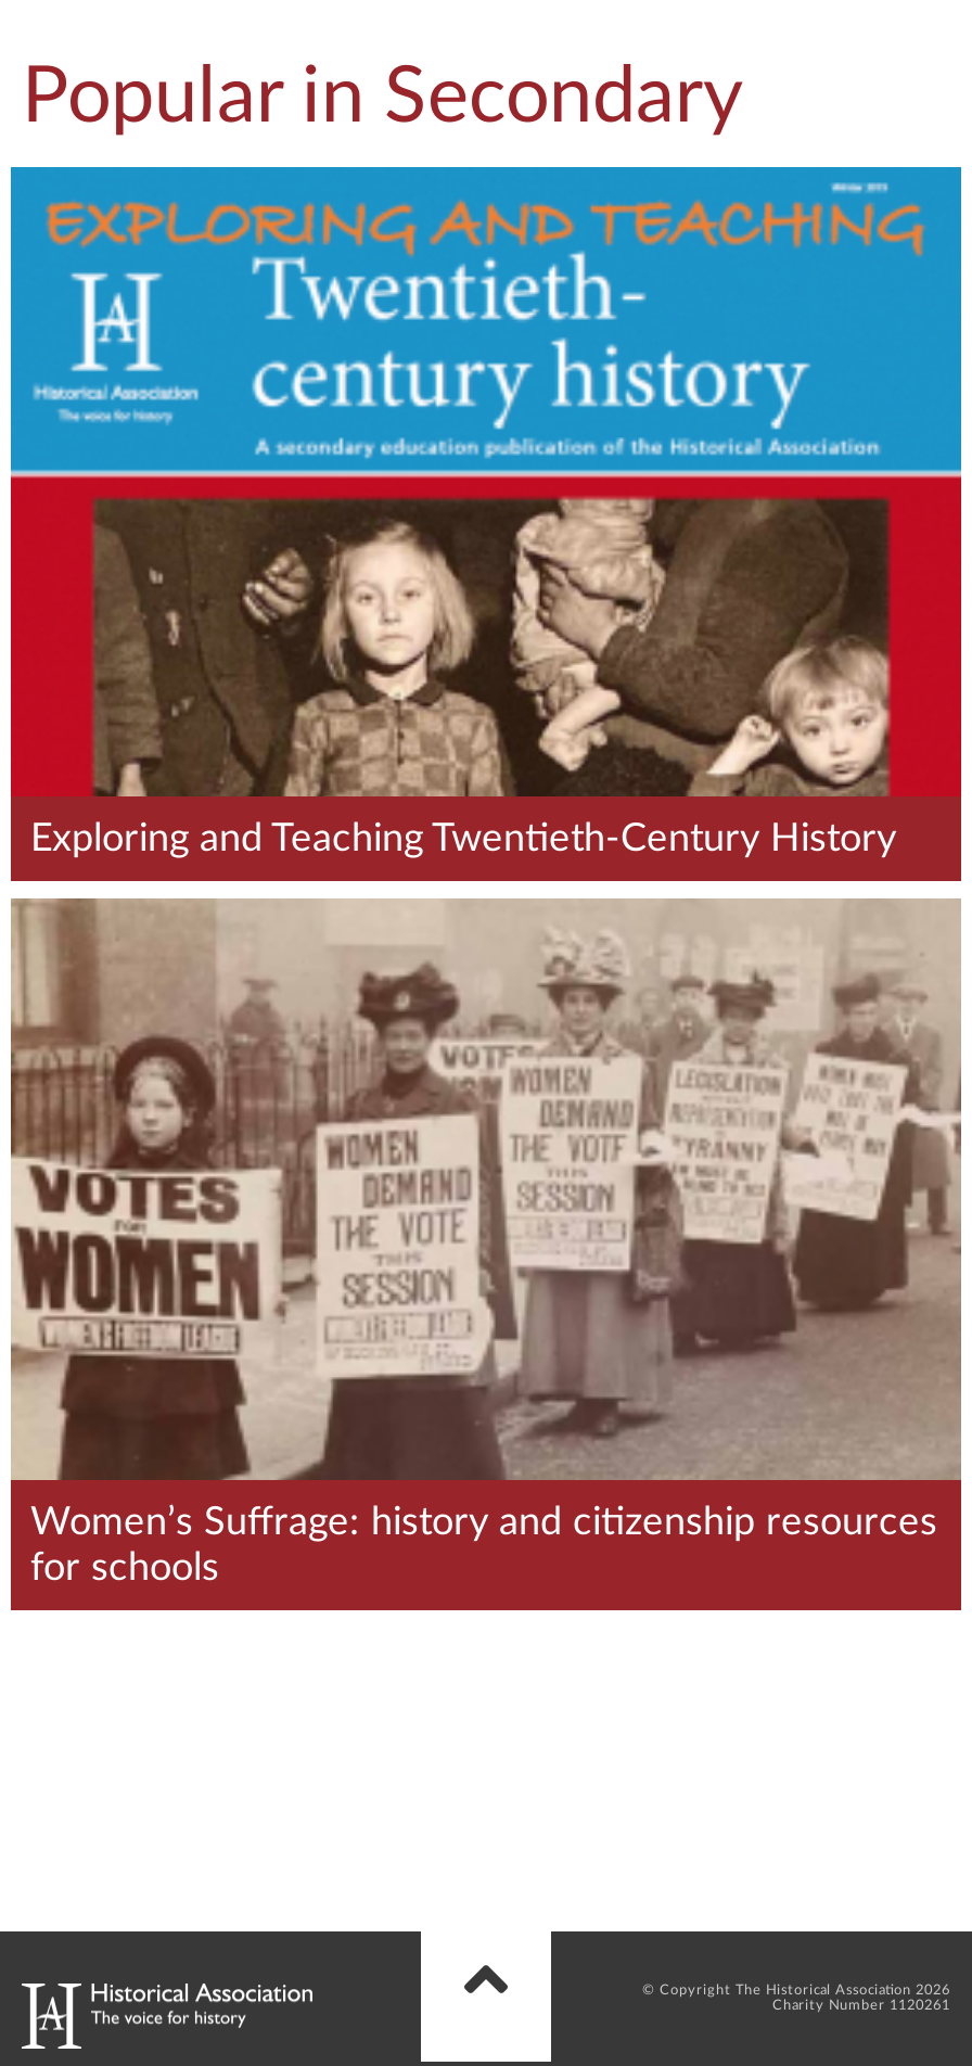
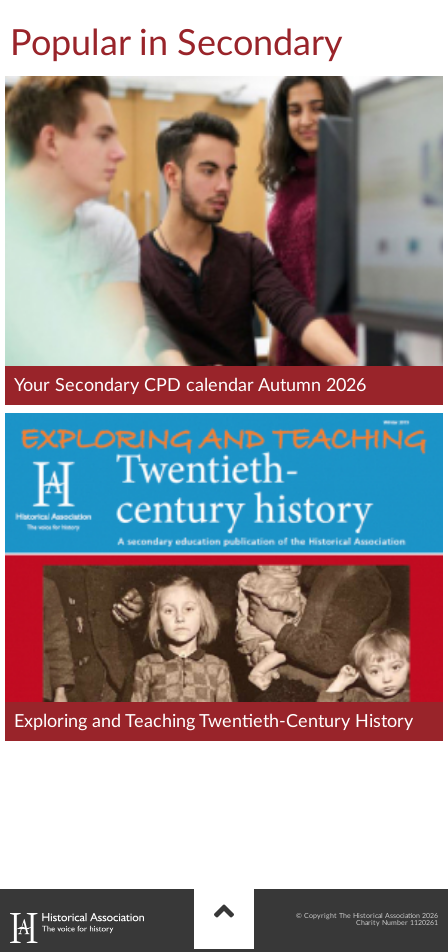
+ [image]
+ Your Secondary CPD calendar Autumn 2026

moved down: [image]

moved down: [image] | Exploring and Teaching Twentieth-Century History

- [image]
- Women’s Suffrage: history and citizenship resources
- for schools
